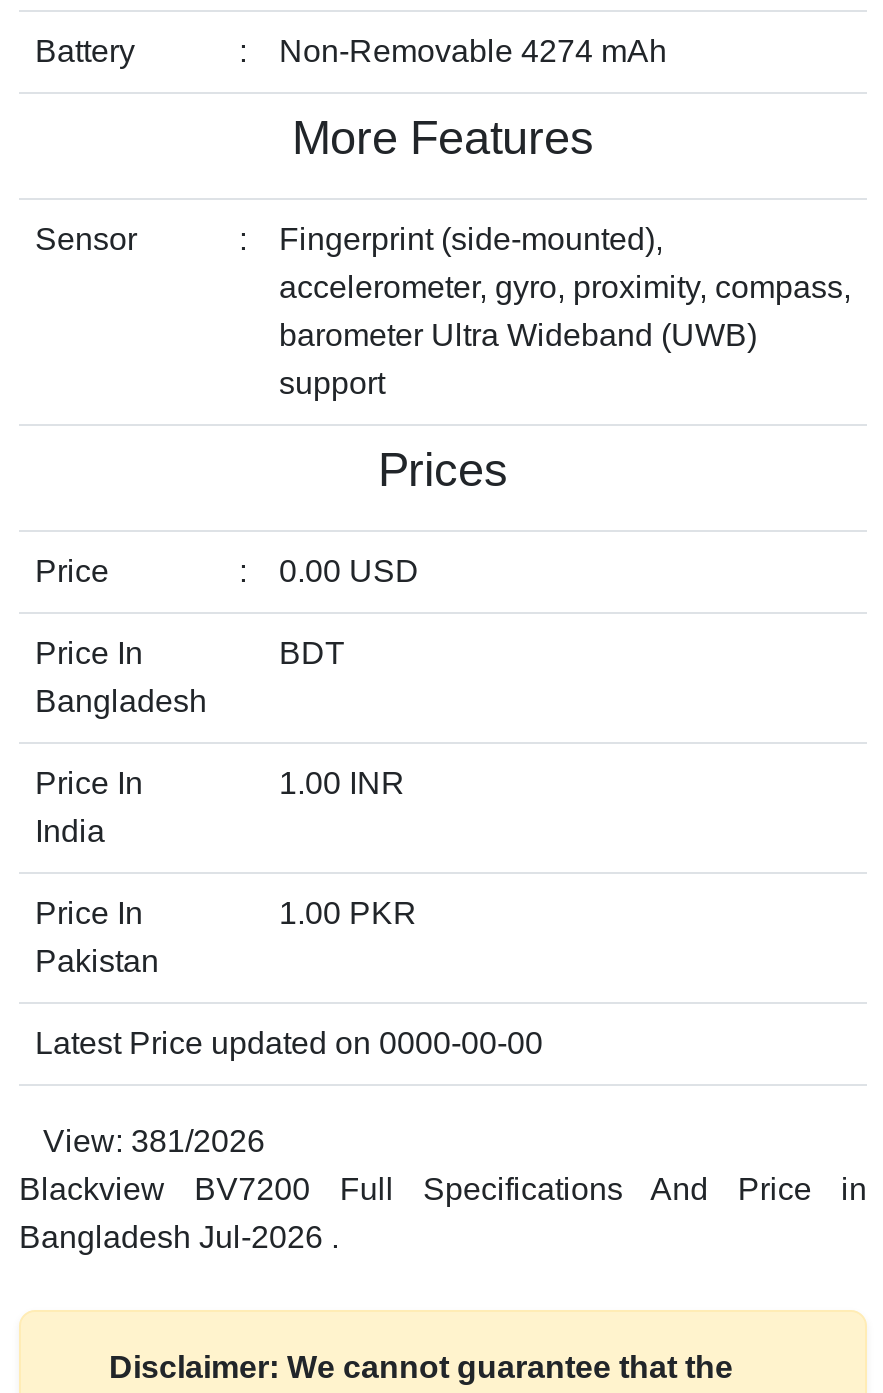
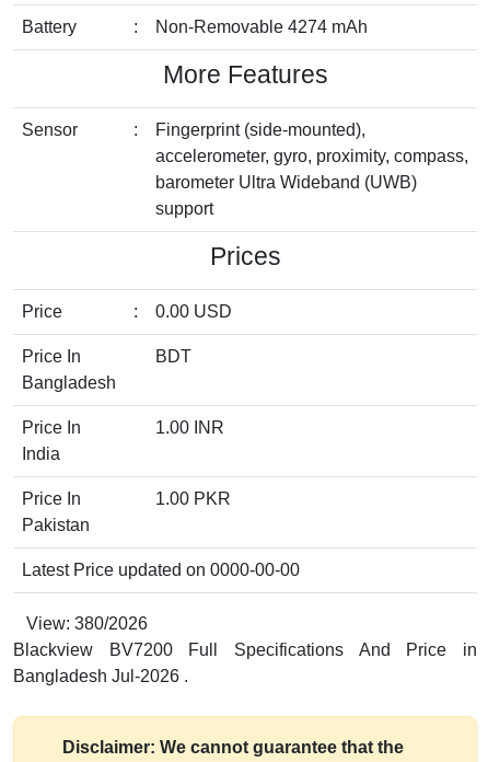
- View: 381/2026
+ View: 380/2026
